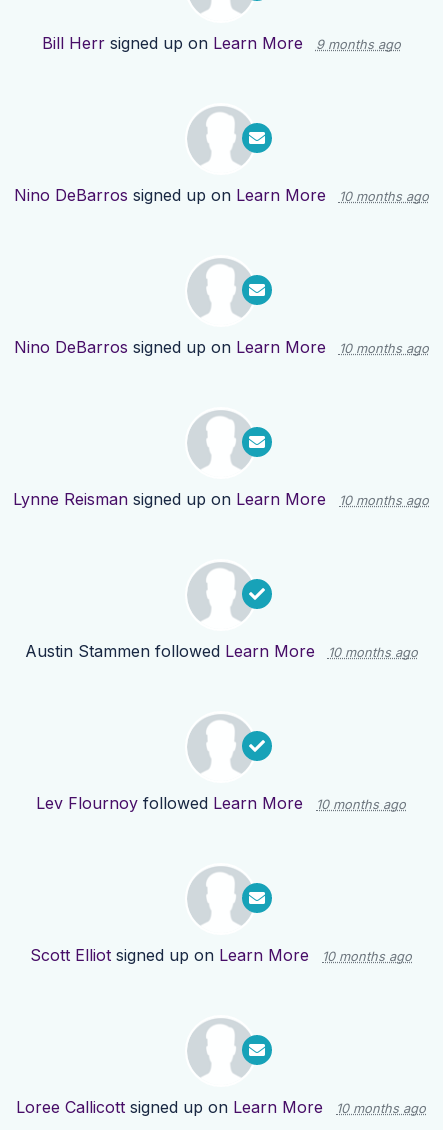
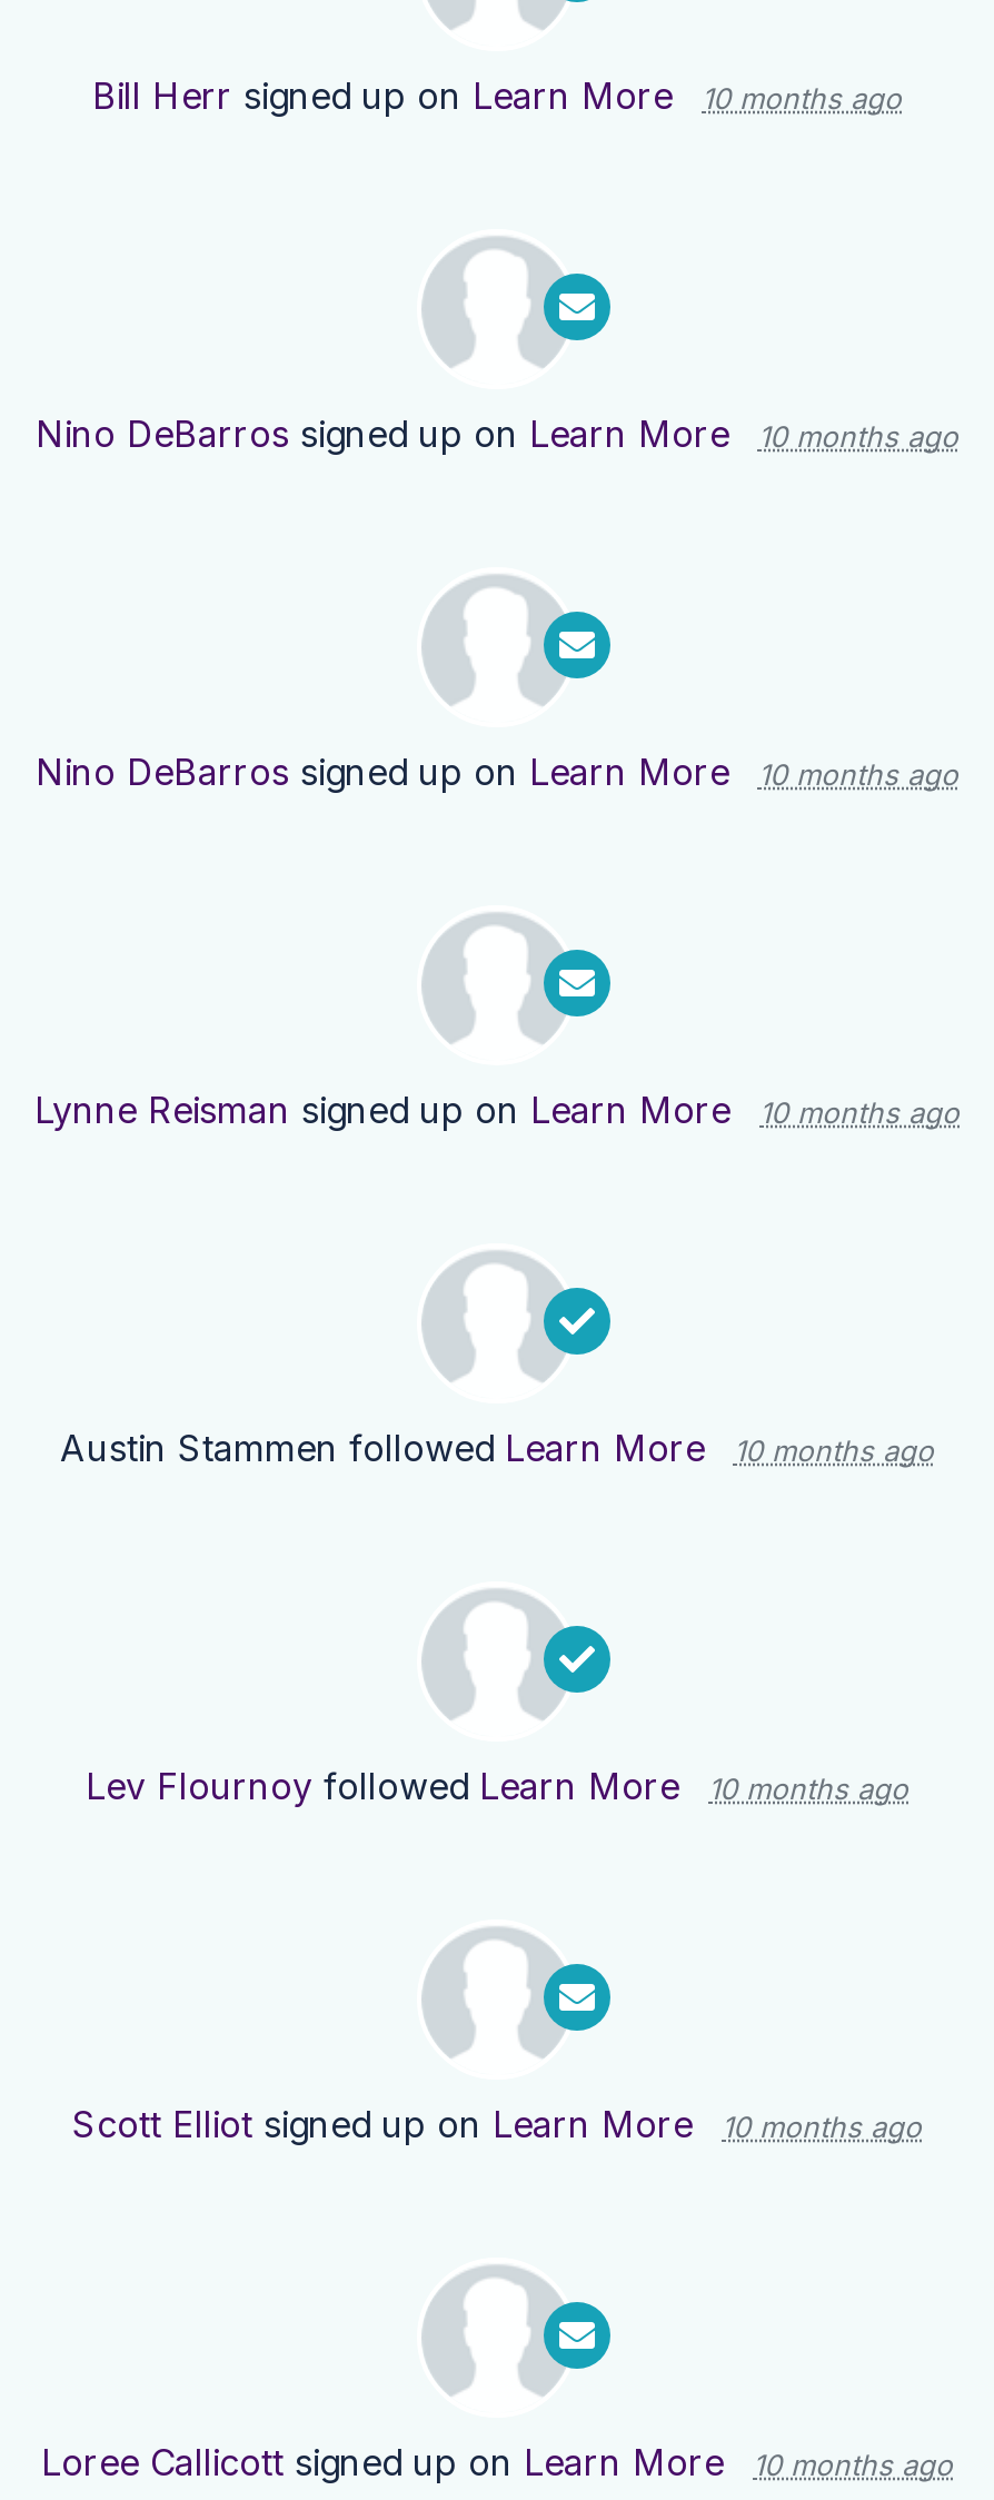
- Bill Herr signed up on Learn More 9 months ago
+ Bill Herr signed up on Learn More 10 months ago
